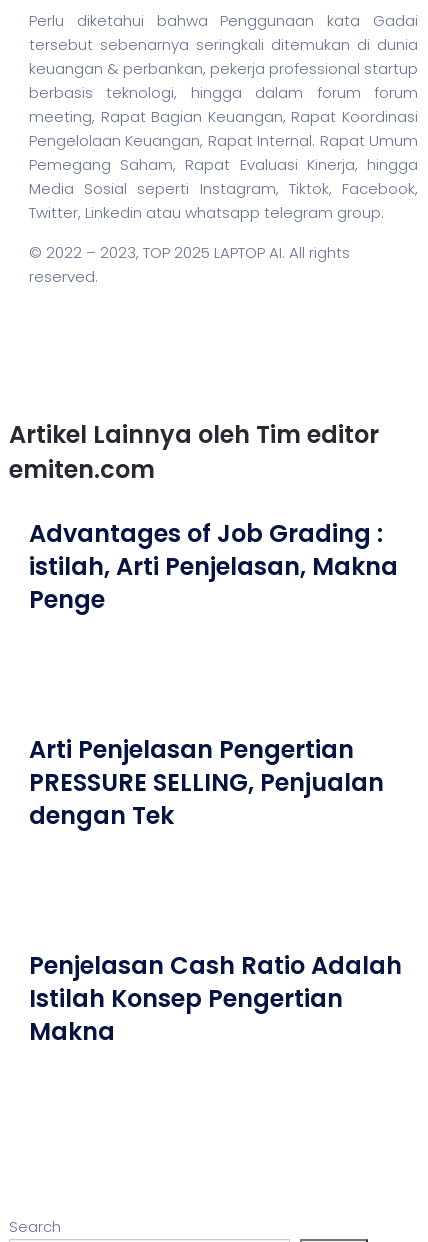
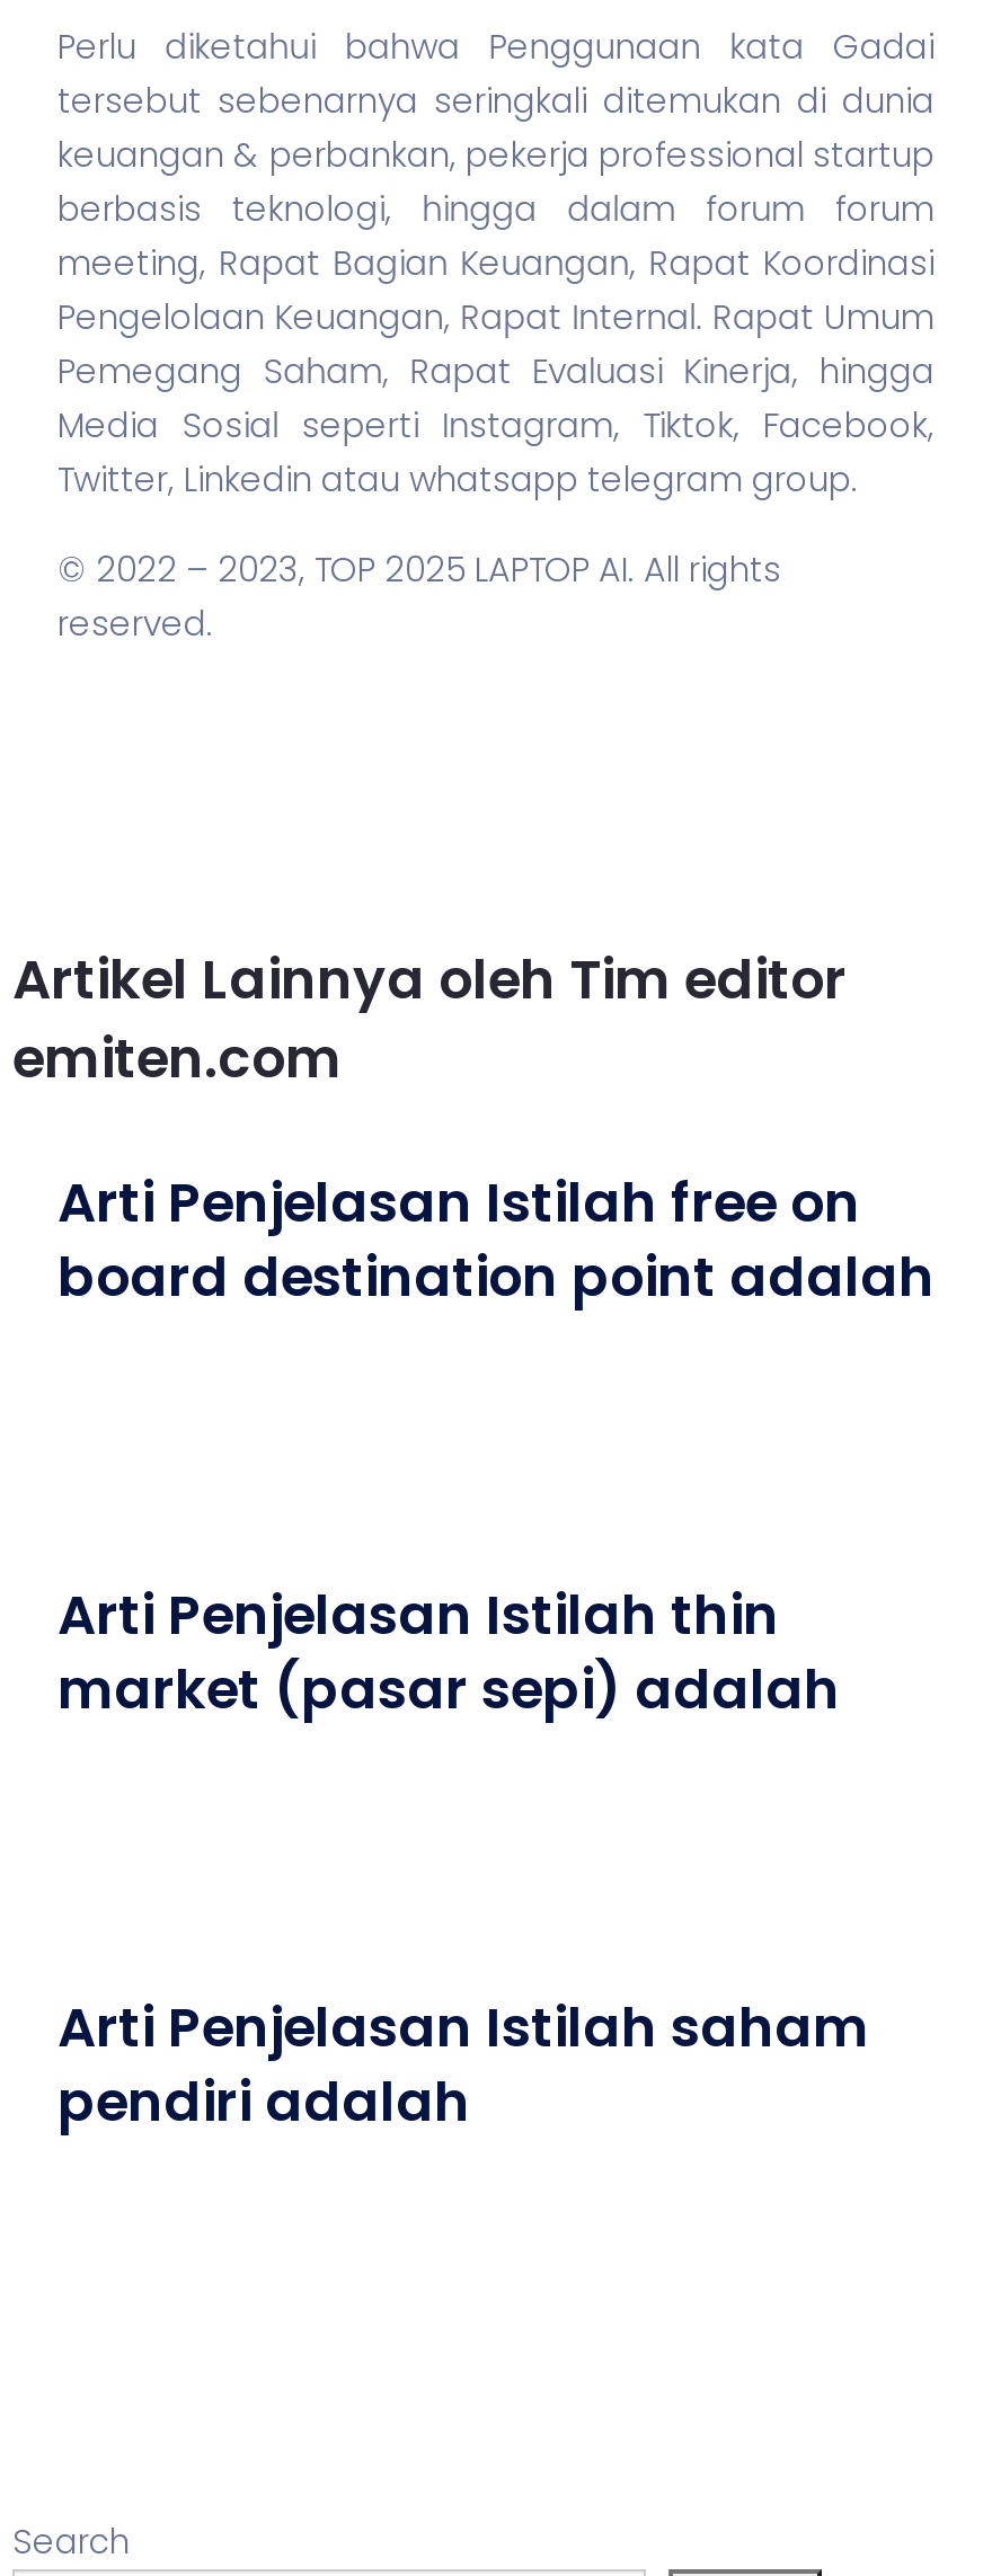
- Advantages of Job Grading :
- istilah, Arti Penjelasan, Makna
- Penge
+ Arti Penjelasan Istilah free on
+ board destination point adalah

- Arti Penjelasan Pengertian
- PRESSURE SELLING, Penjualan
- dengan Tek
+ Arti Penjelasan Istilah thin
+ market (pasar sepi) adalah

- Penjelasan Cash Ratio Adalah
- Istilah Konsep Pengertian
- Makna
+ Arti Penjelasan Istilah saham
+ pendiri adalah
